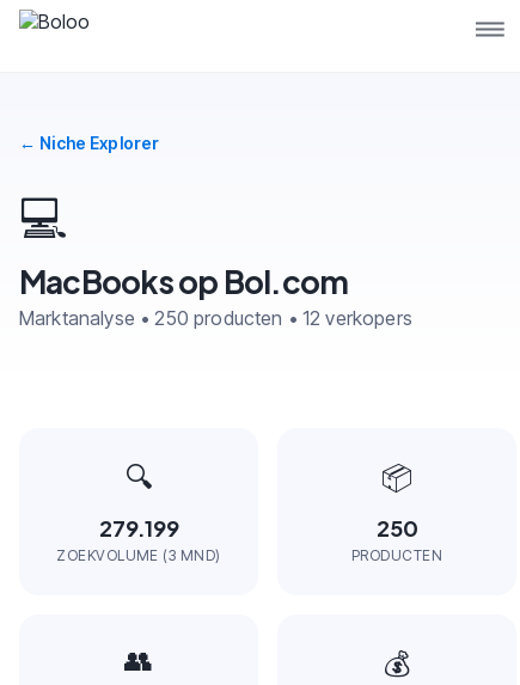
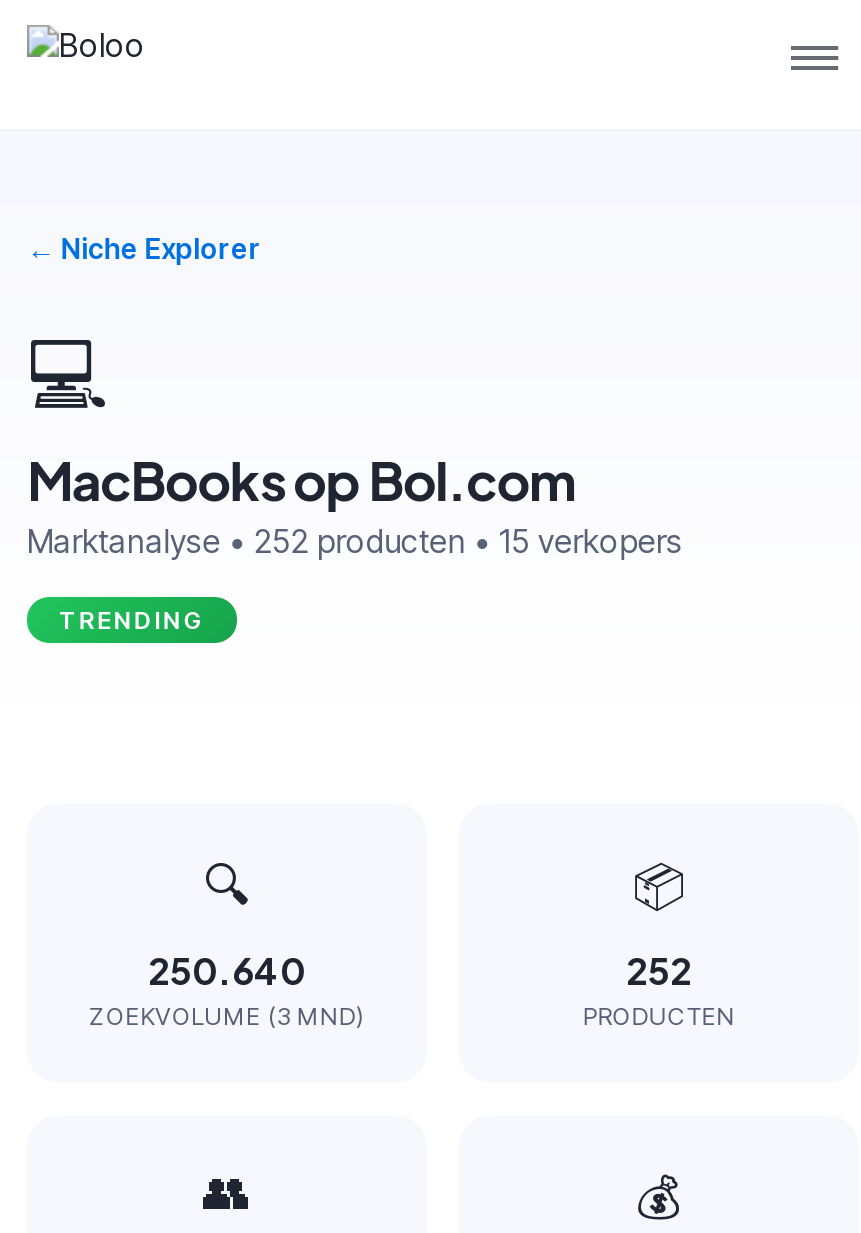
- Marktanalyse • 250 producten • 12 verkopers
+ Marktanalyse • 252 producten • 15 verkopers
+ TRENDING

- 279.199
+ 250.640

- 250
+ 252
